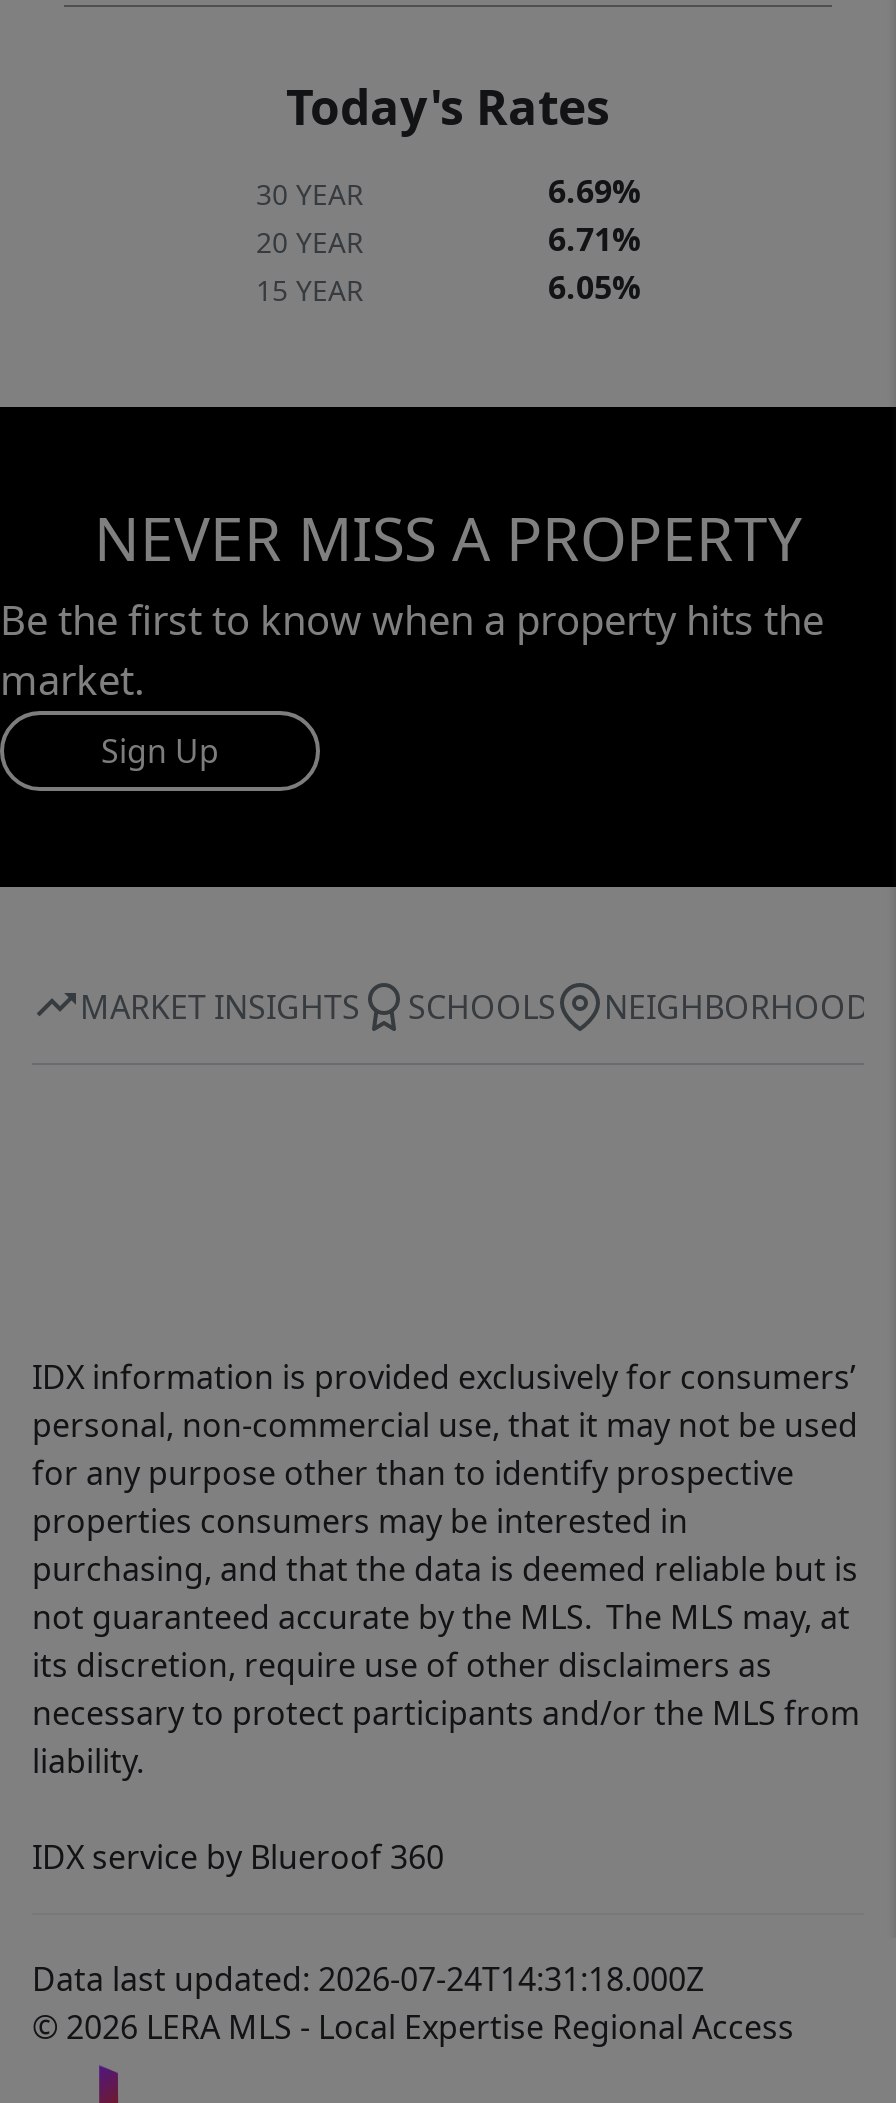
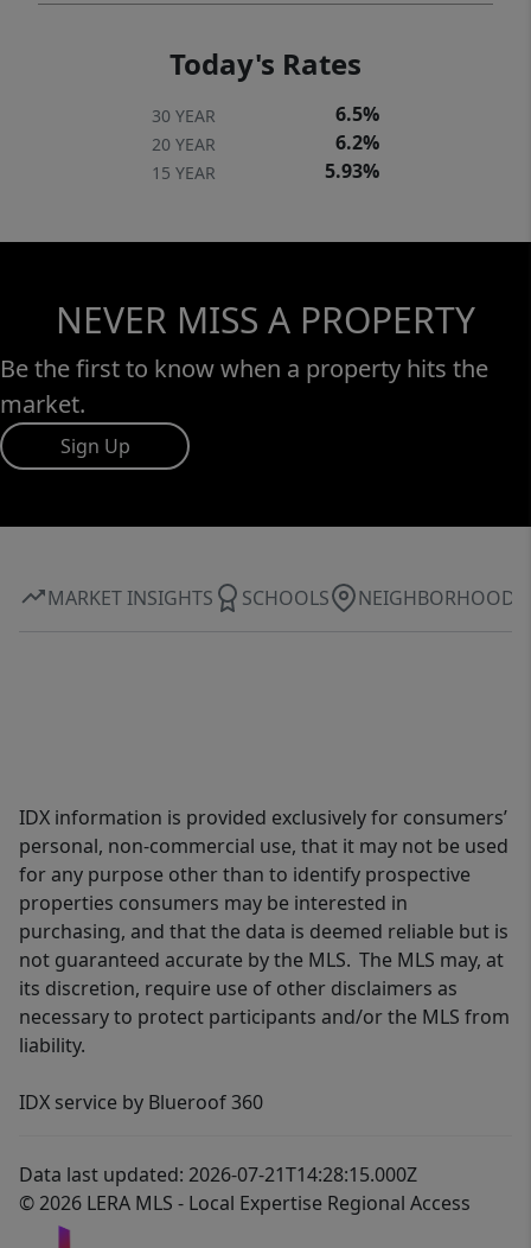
- 6.69%
+ 6.5%

- 6.71%
+ 6.2%

- 6.05%
+ 5.93%

- Data last updated: 2026-07-24T14:31:18.000Z
+ Data last updated: 2026-07-21T14:28:15.000Z
